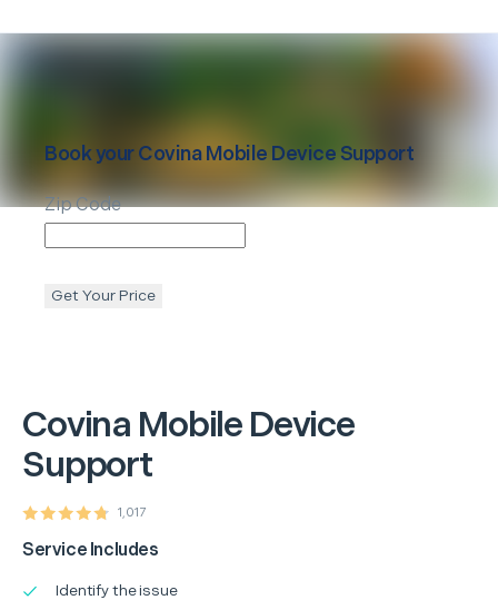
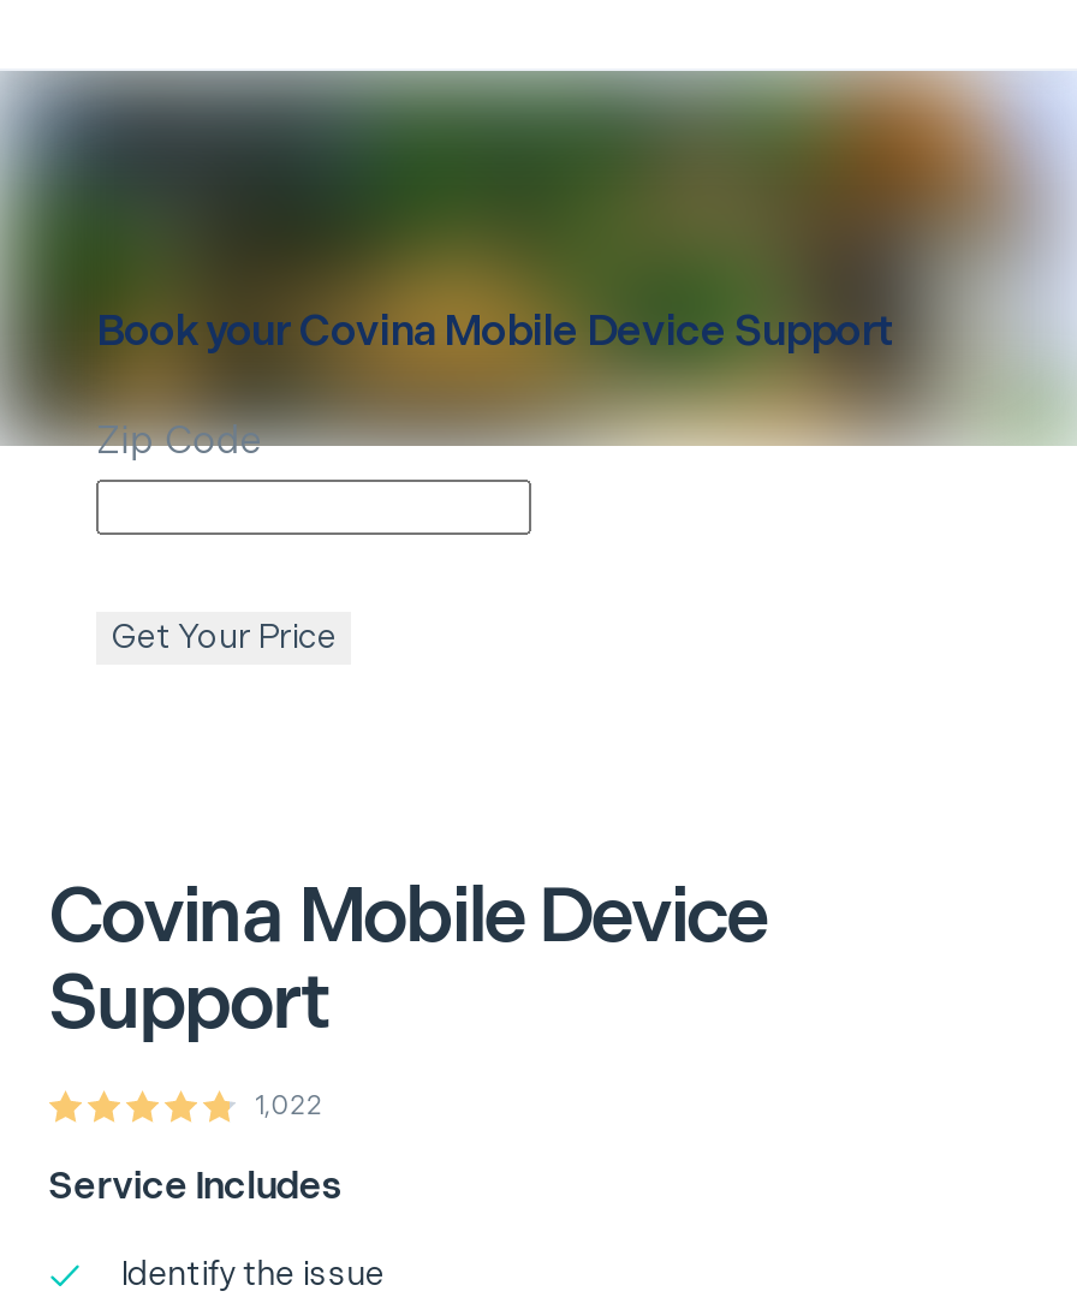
- 1,017
+ 1,022
